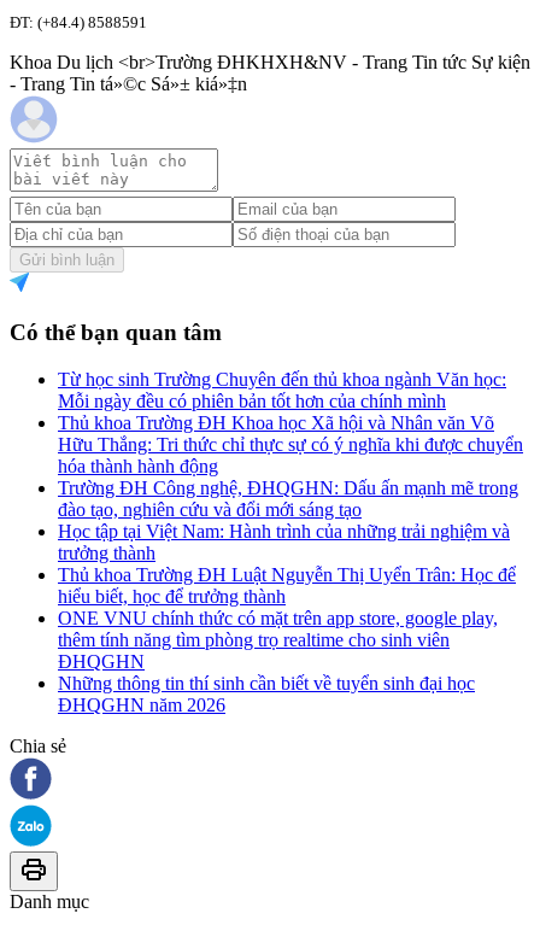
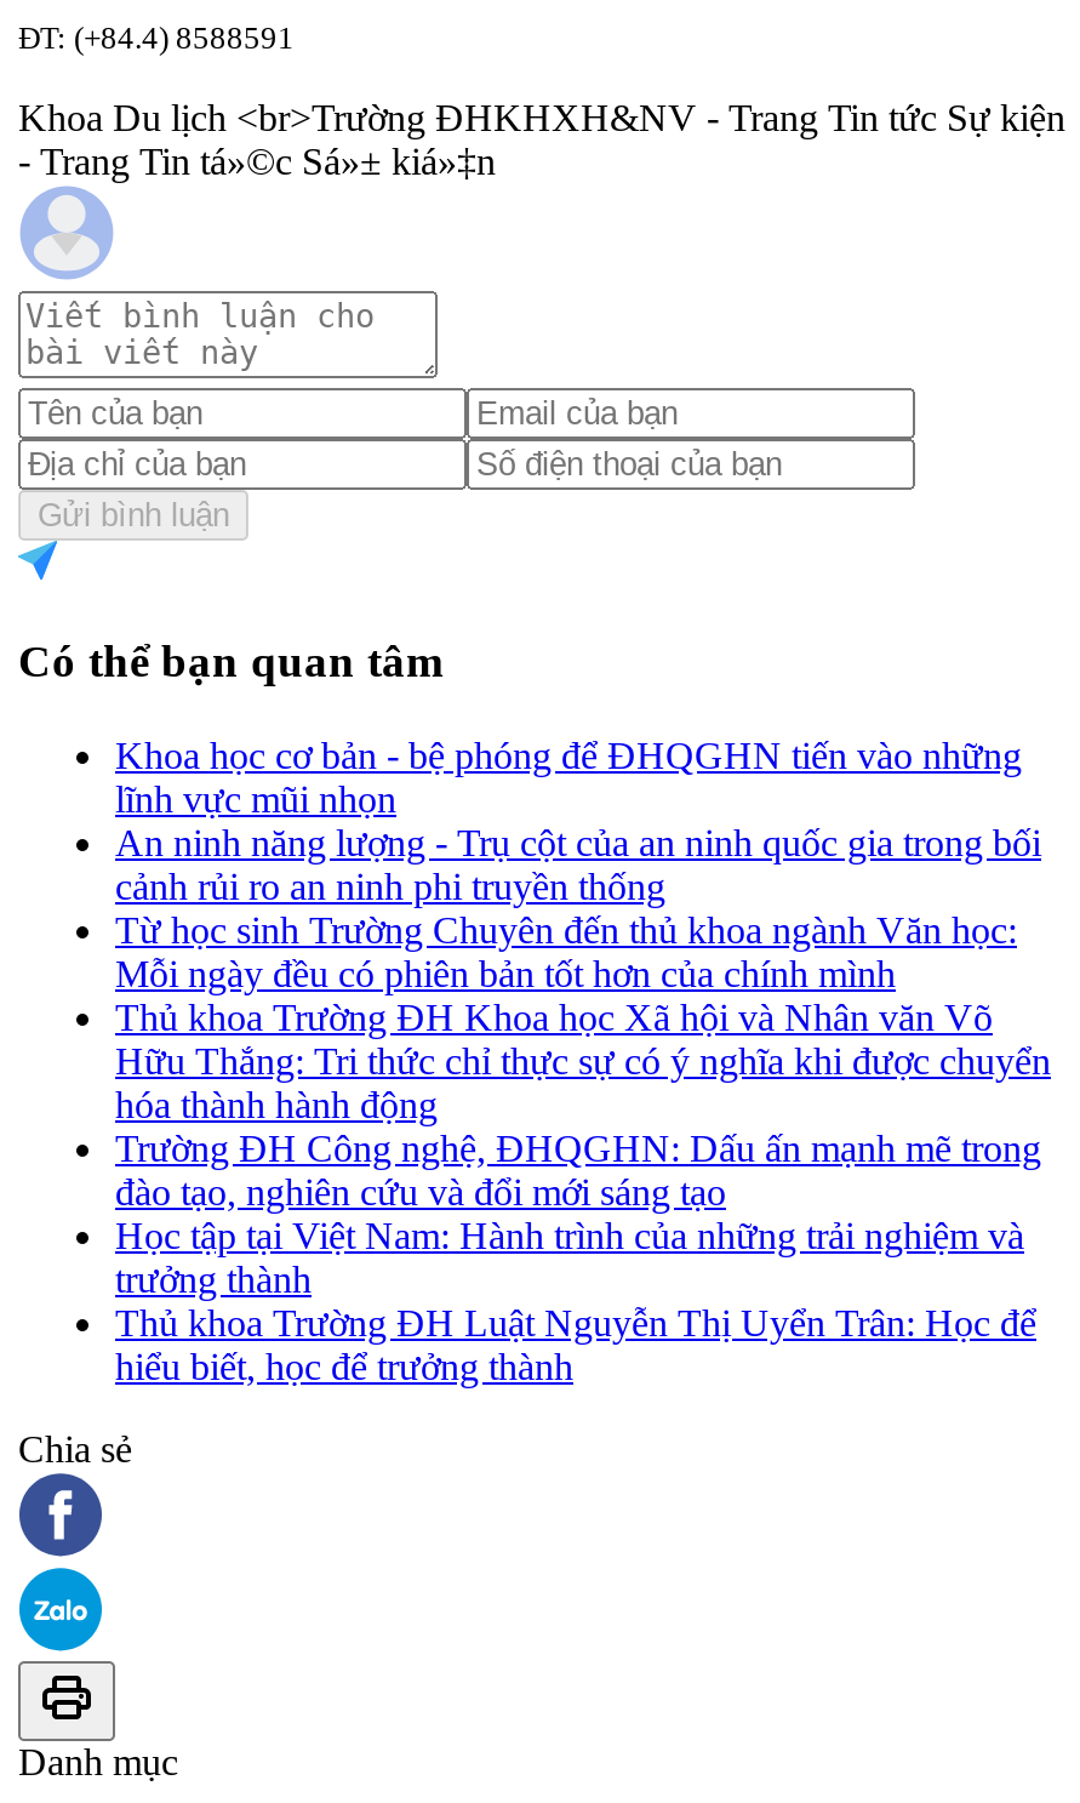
+ Khoa học cơ bản - bệ phóng để ĐHQGHN tiến vào những
+ lĩnh vực mũi nhọn
+ An ninh năng lượng - Trụ cột của an ninh quốc gia trong bối
+ cảnh rủi ro an ninh phi truyền thống

moved down: Từ học sinh Trường Chuyên đến thủ khoa ngành Văn học: | Mỗi ngày đều có phiên bản tốt hơn của chính mình | Thủ khoa Trường ĐH Khoa học Xã hội và Nhân văn Võ | ... | Thủ khoa Trường ĐH Luật Nguyễn Thị Uyển Trân: Học để | hiểu biết, học để trưởng thành

- ONE VNU chính thức có mặt trên app store, google play,
- thêm tính năng tìm phòng trọ realtime cho sinh viên
- ĐHQGHN
- Những thông tin thí sinh cần biết về tuyển sinh đại học
- ĐHQGHN năm 2026
